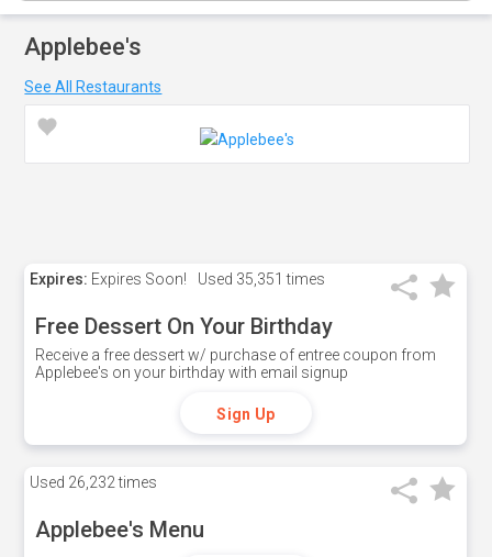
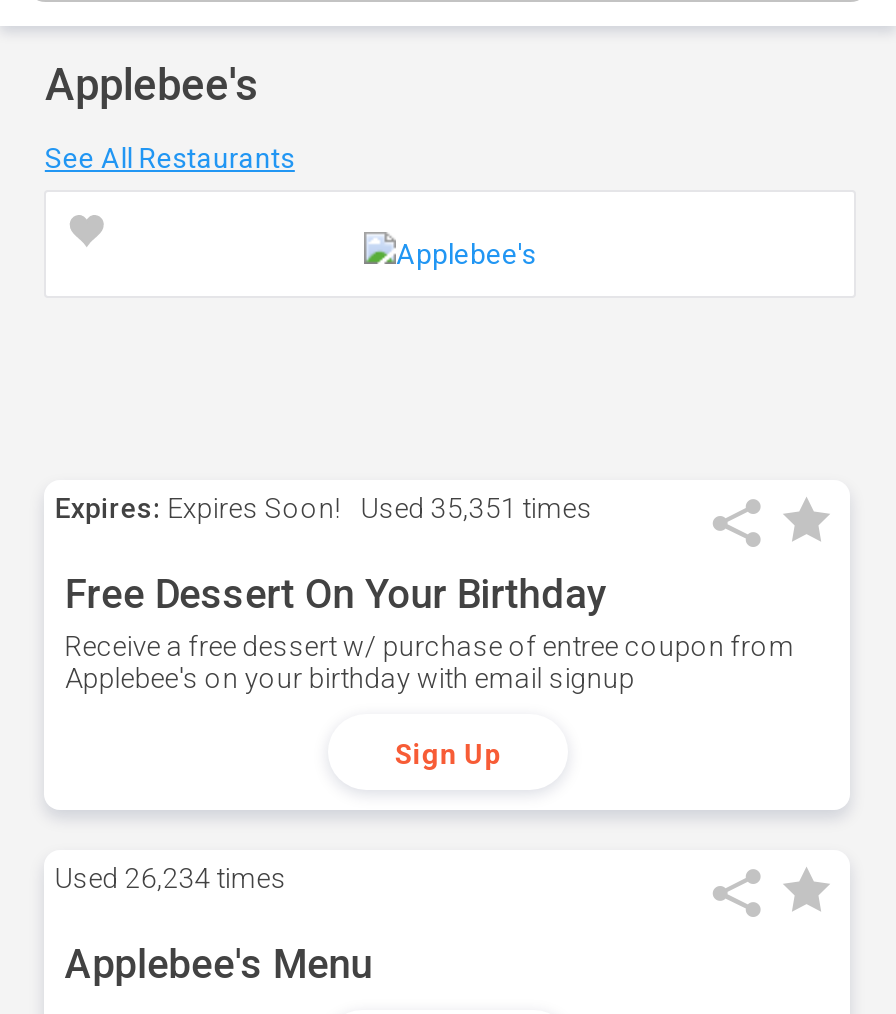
- Used 26,232 times
+ Used 26,234 times
